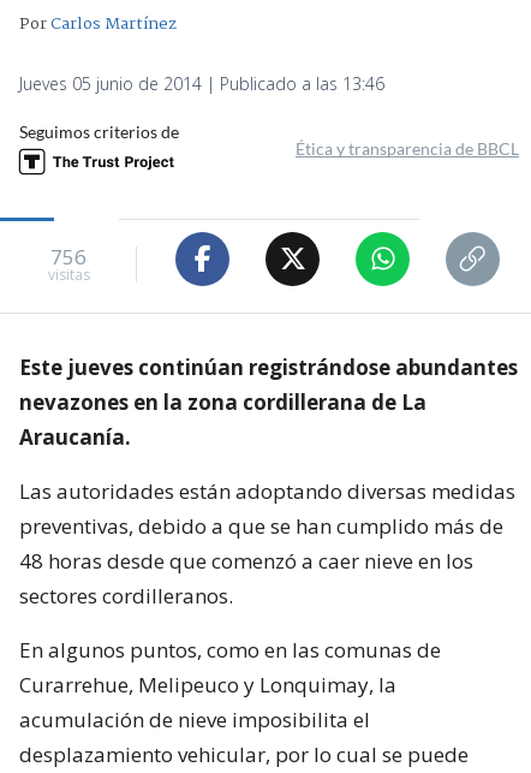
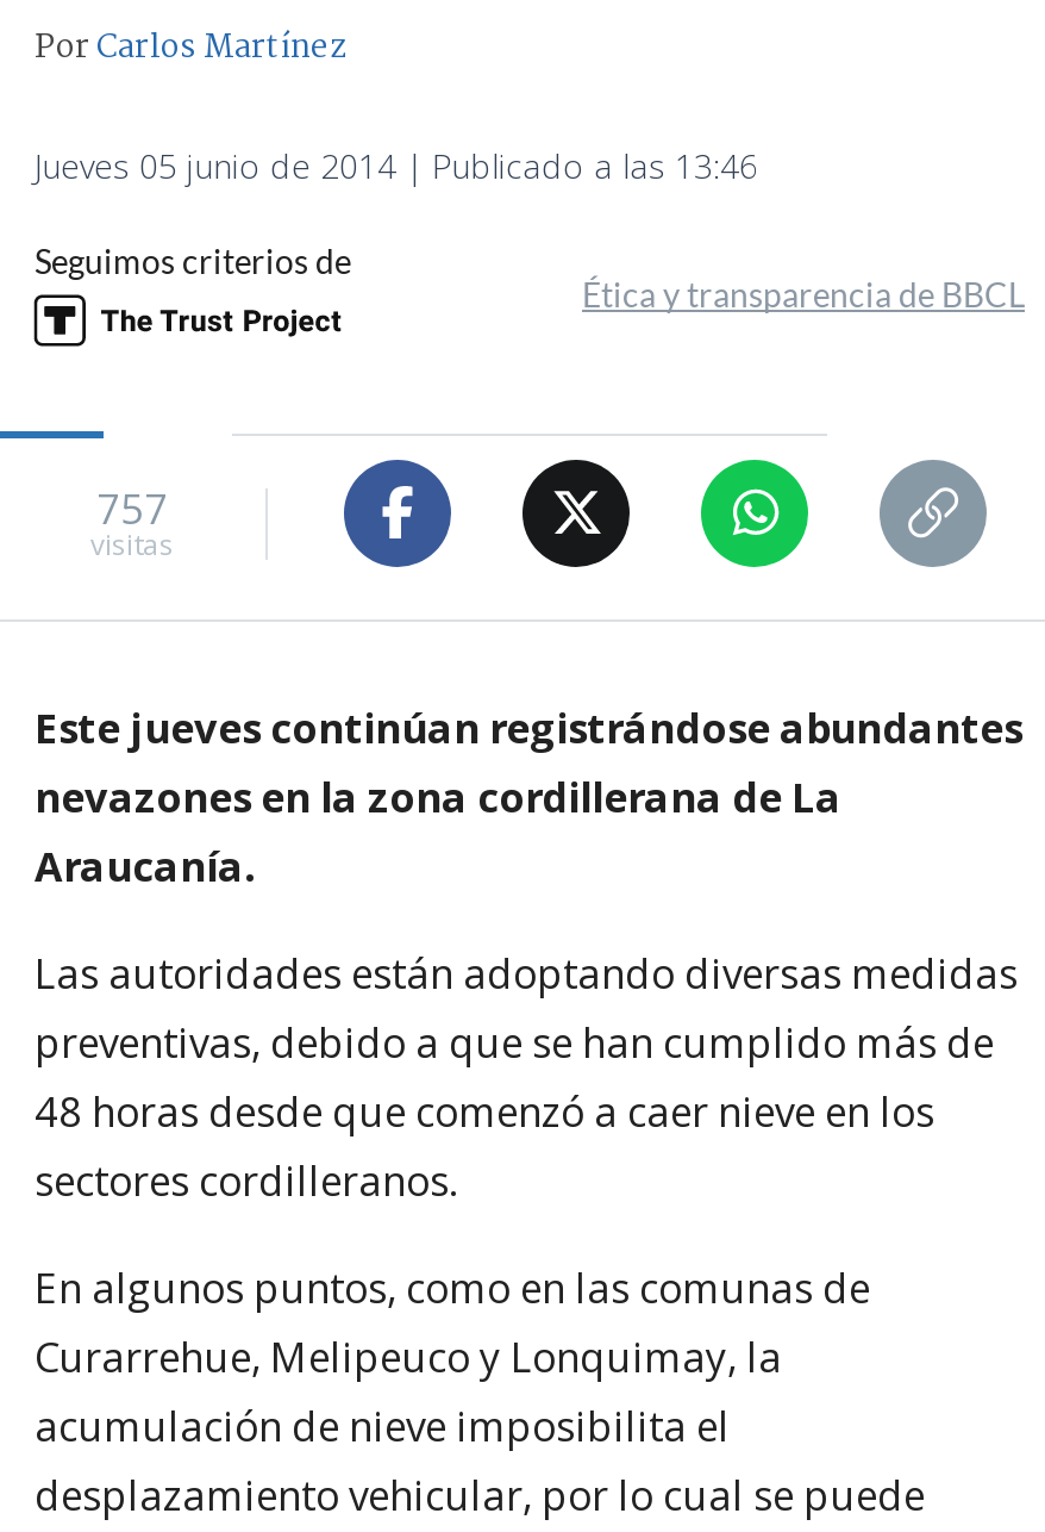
- 756
+ 757
